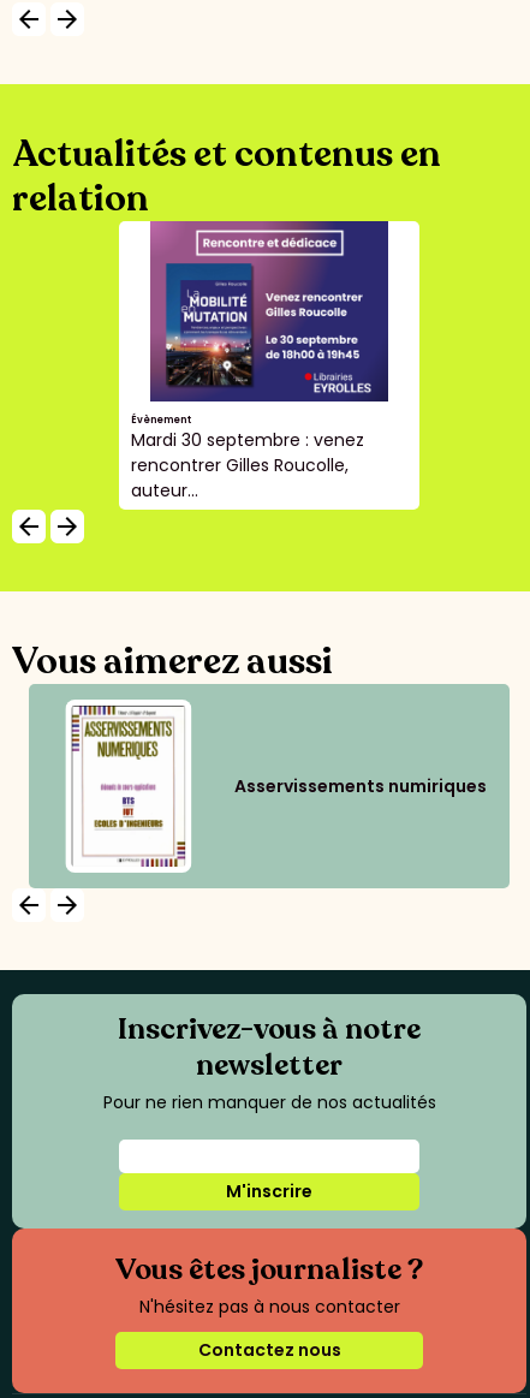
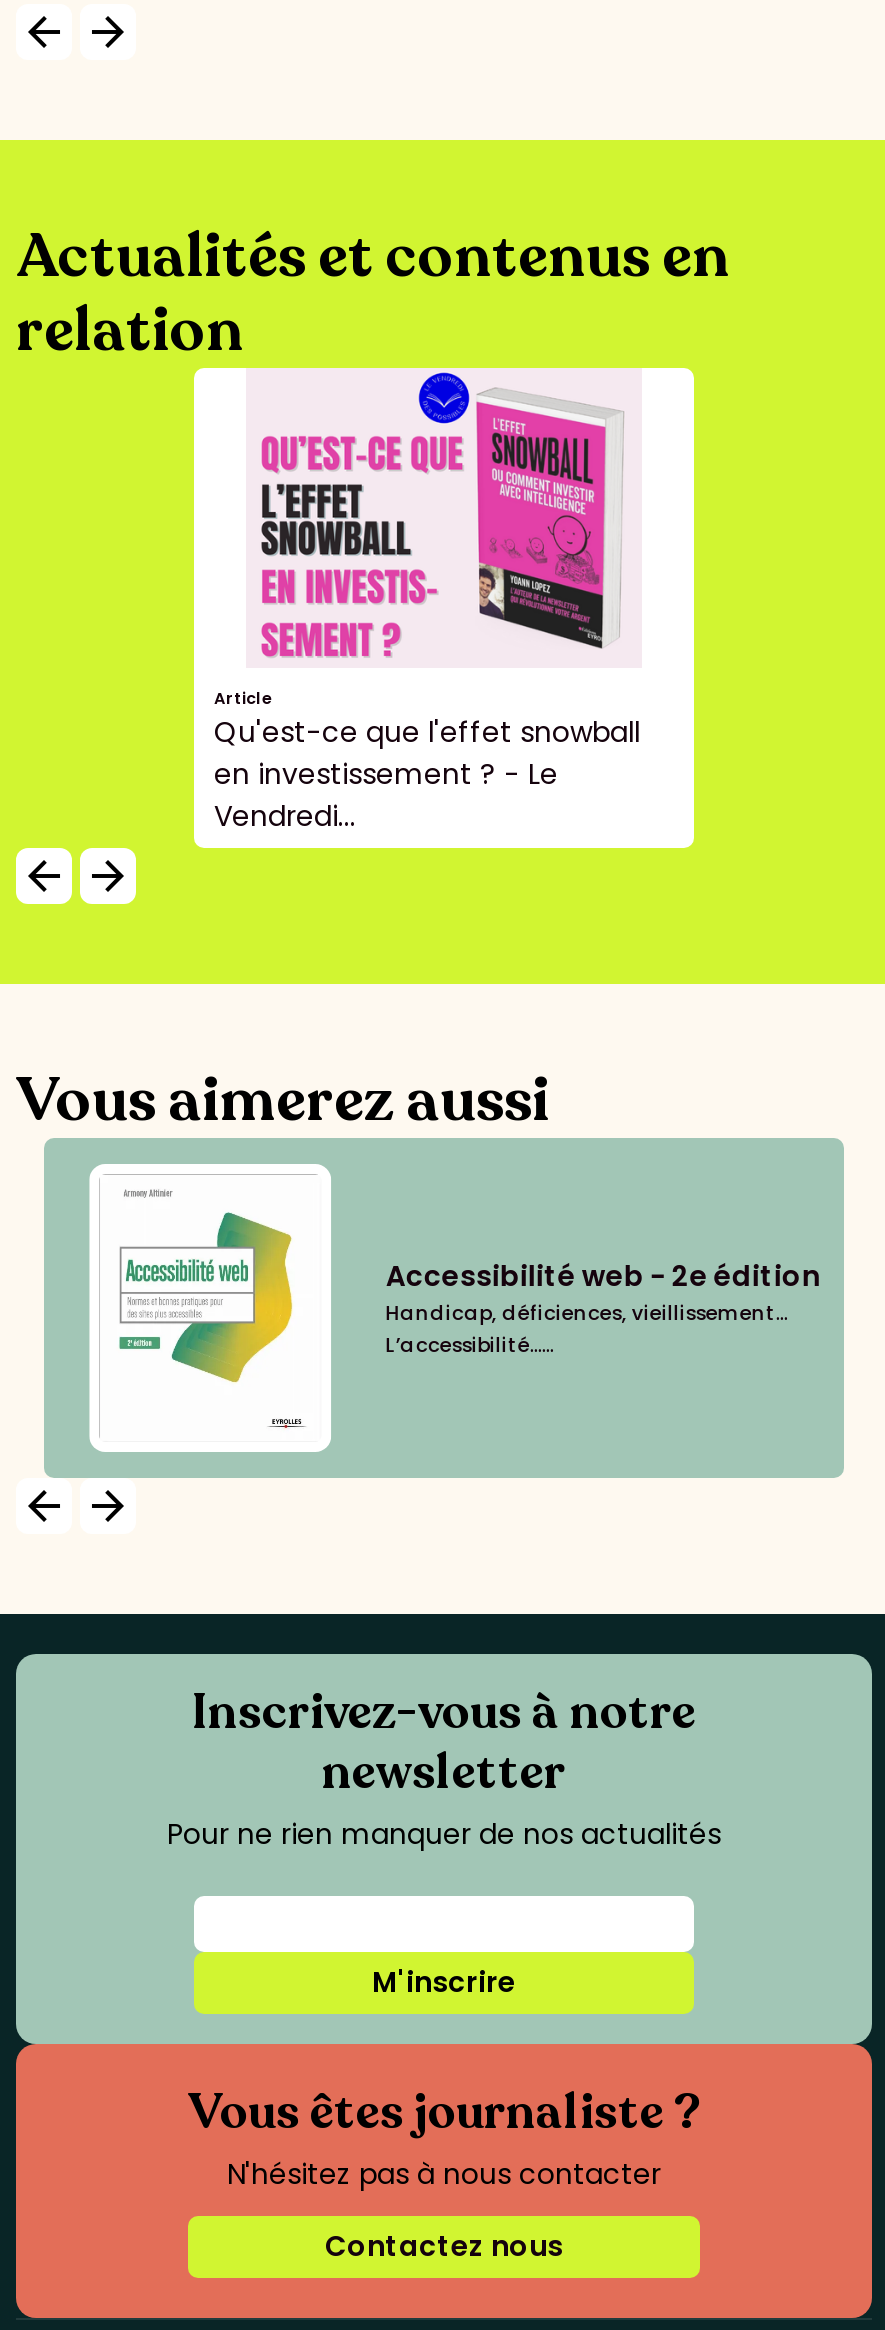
- [image]
- Évènement
- Mardi 30 septembre : venez
- rencontrer Gilles Roucolle,
- auteur...
+ [image]
+ Article
+ Qu'est-ce que l'effet snowball
+ en investissement ? - Le
+ Vendredi...

- [image]
- Asservissements numiriques
+ [image]
+ Accessibilité web - 2e édition
+ Handicap, déficiences, vieillissement…
+ L’accessibilité......
